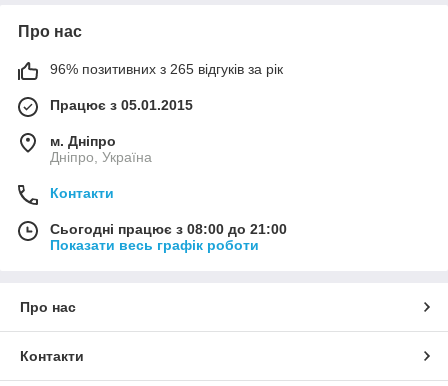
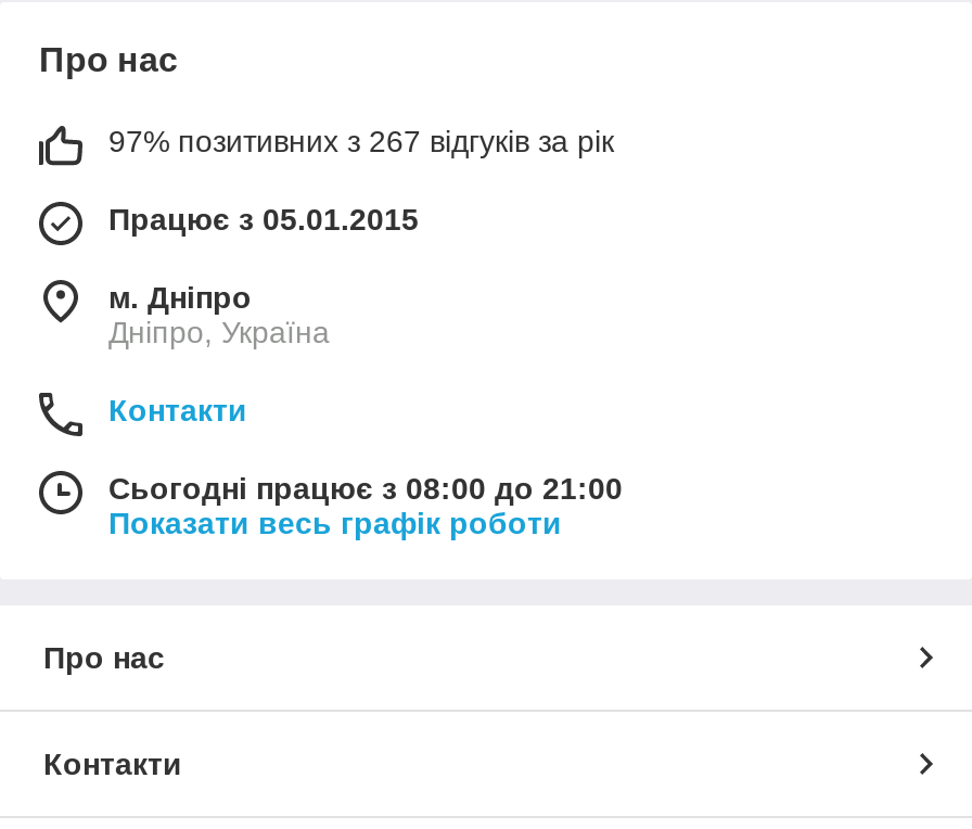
- 96% позитивних з 265 відгуків за рік
+ 97% позитивних з 267 відгуків за рік
